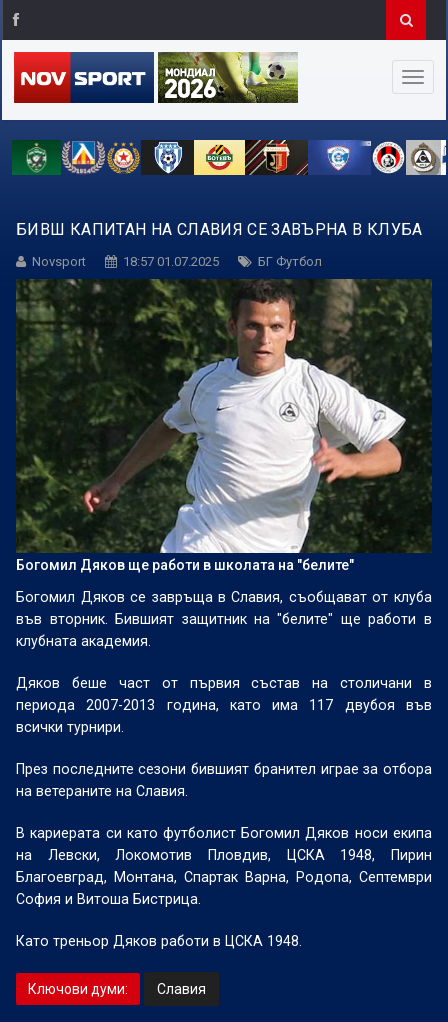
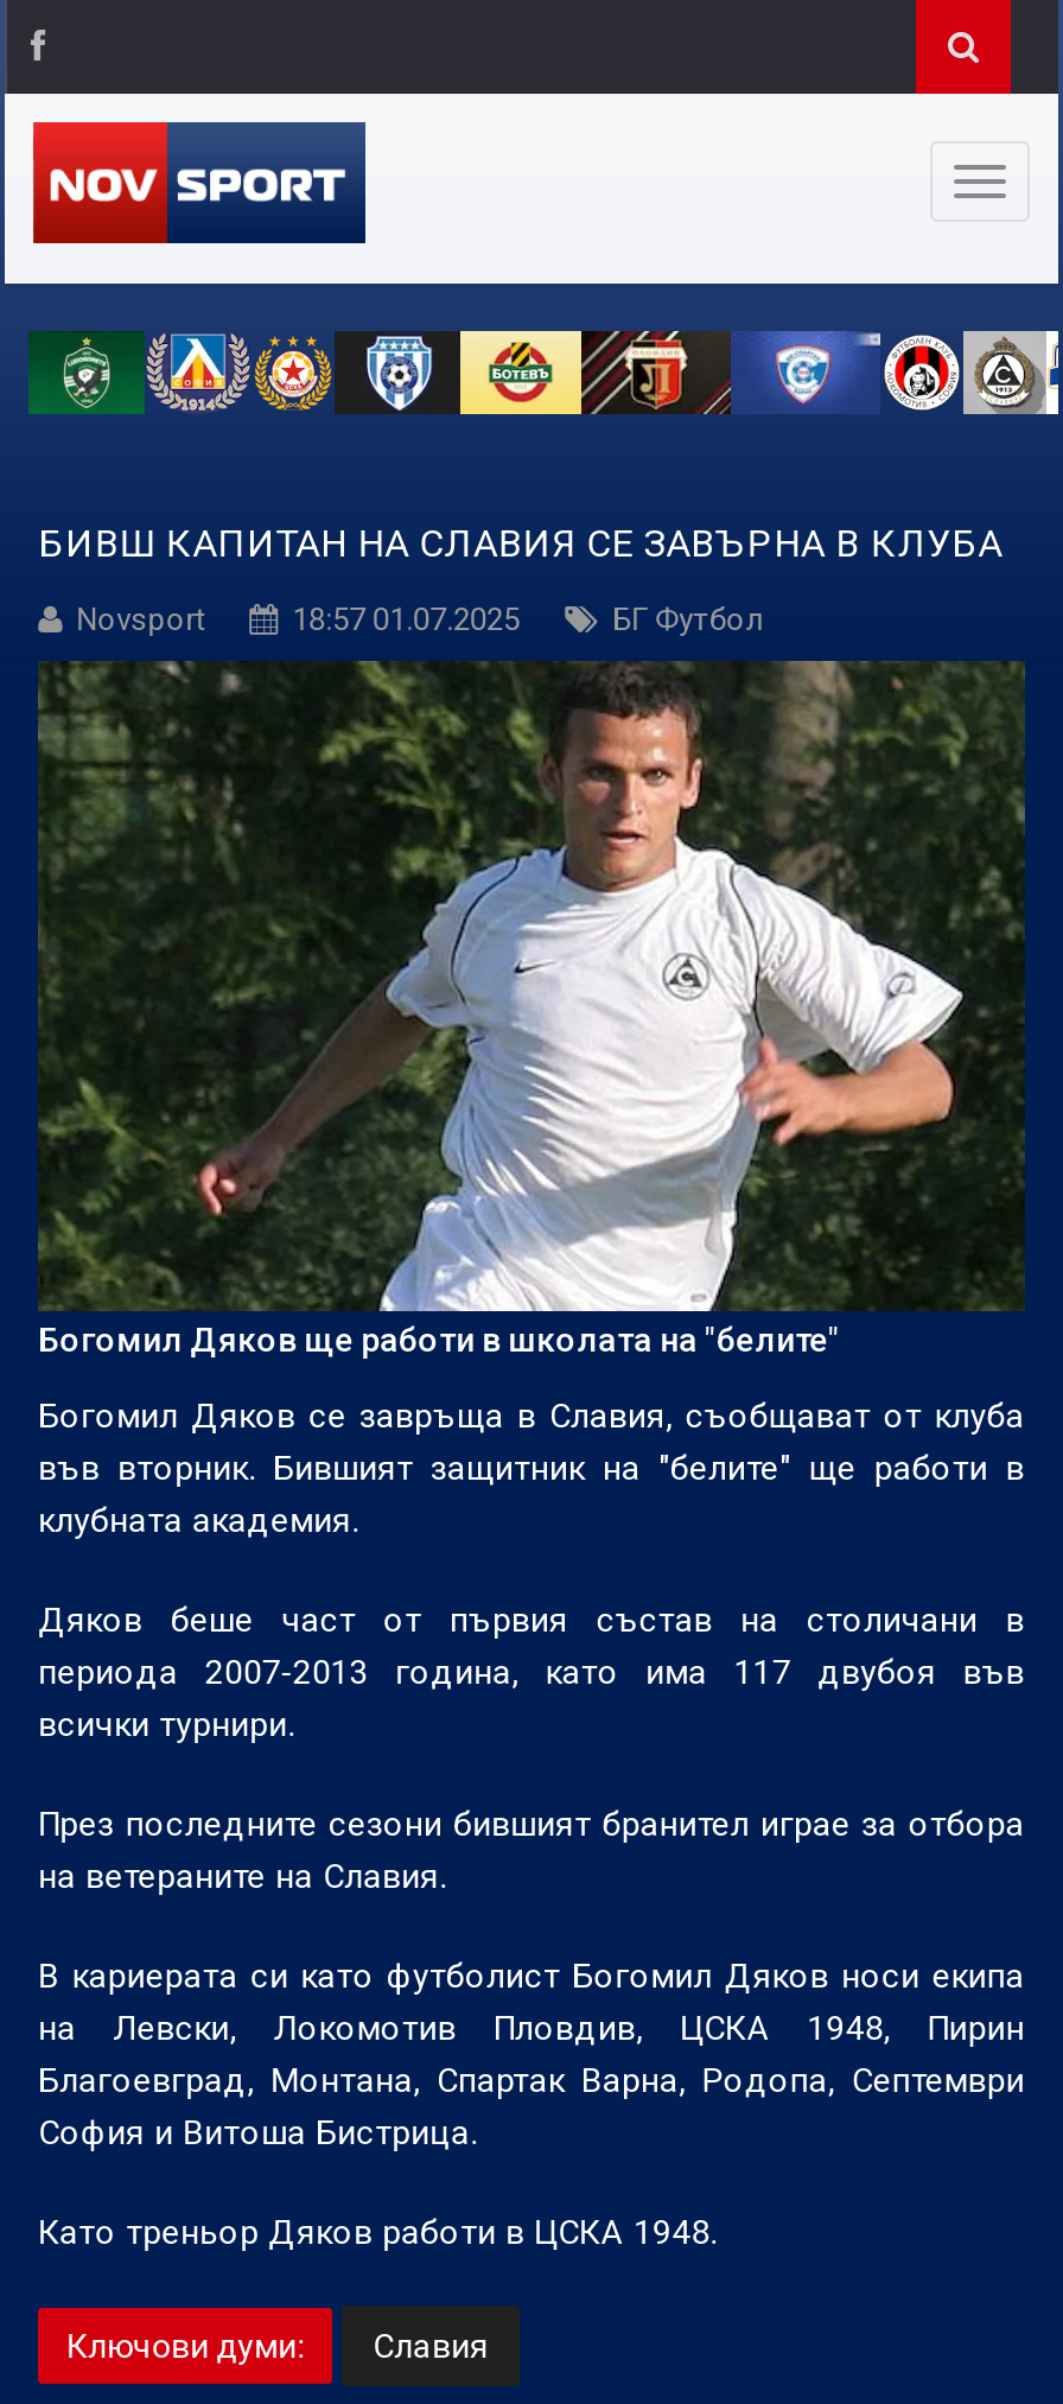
- [image]
